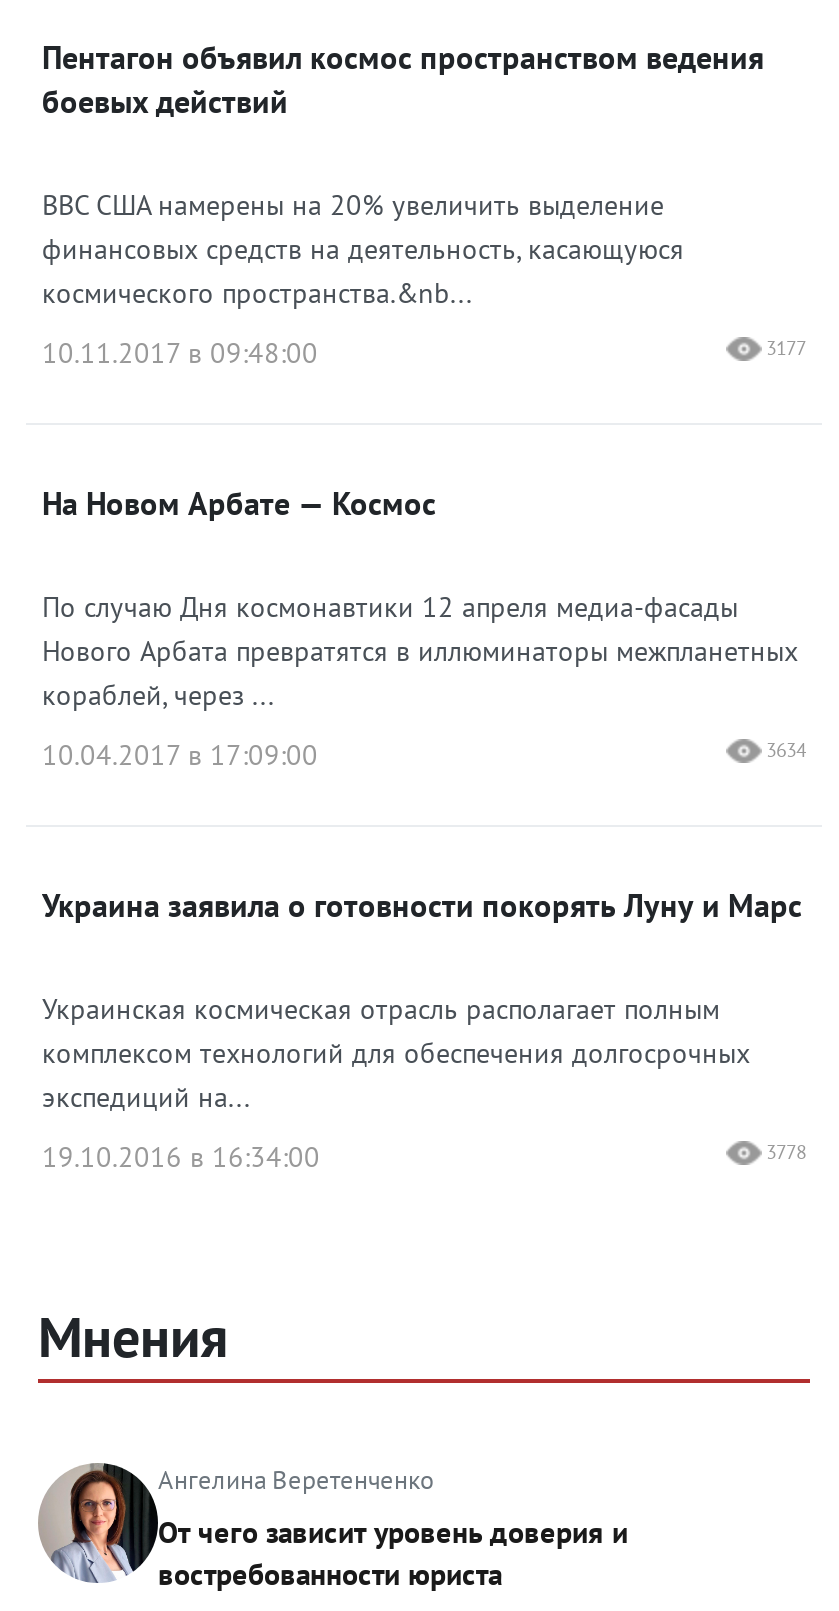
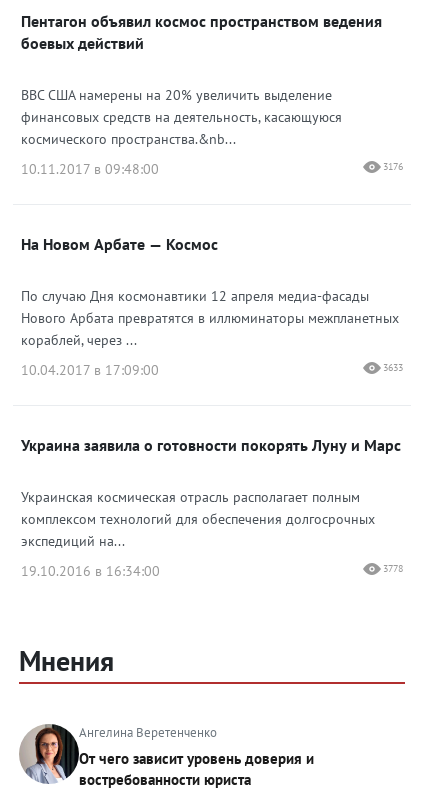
- 3177
+ 3176

- 3634
+ 3633
